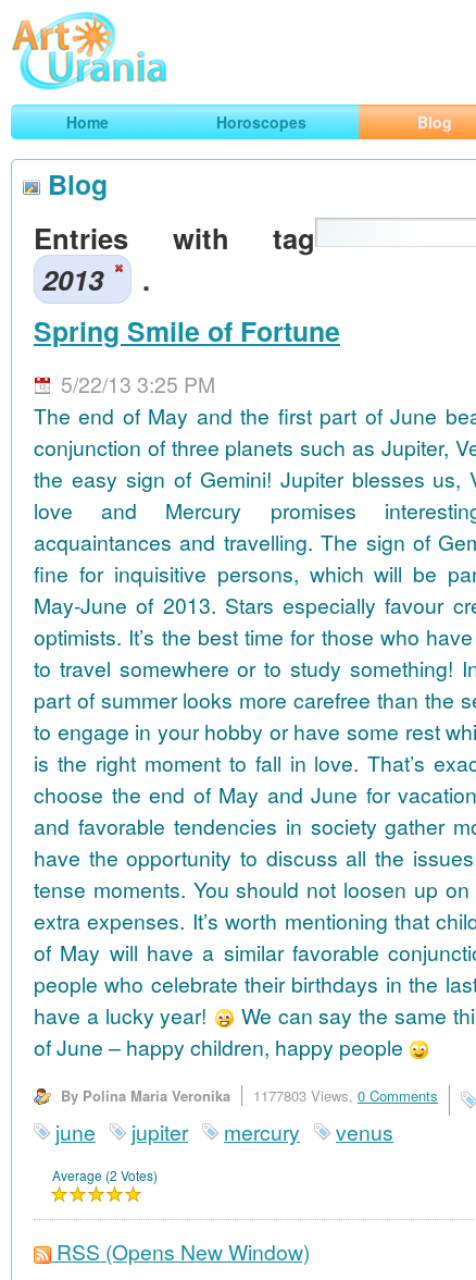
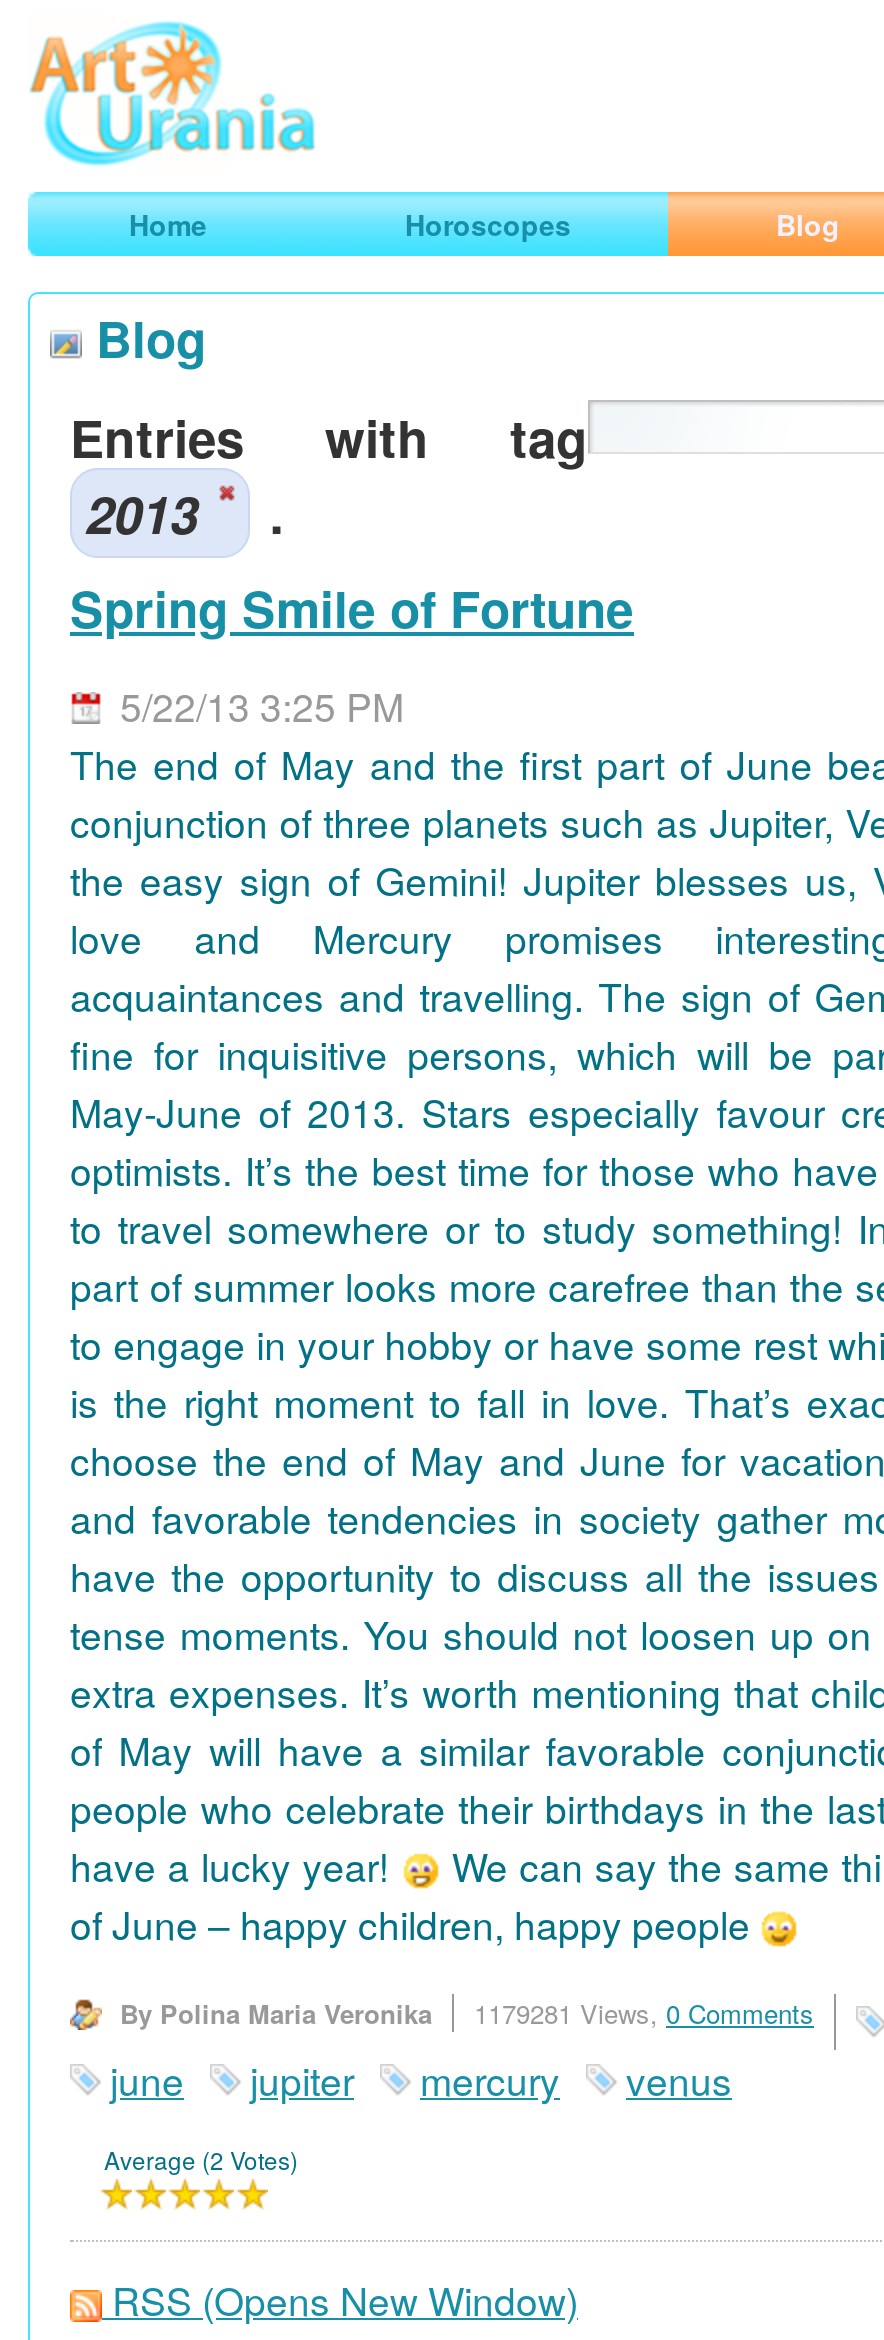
- 1177803 Views, 0 Comments
+ 1179281 Views, 0 Comments
